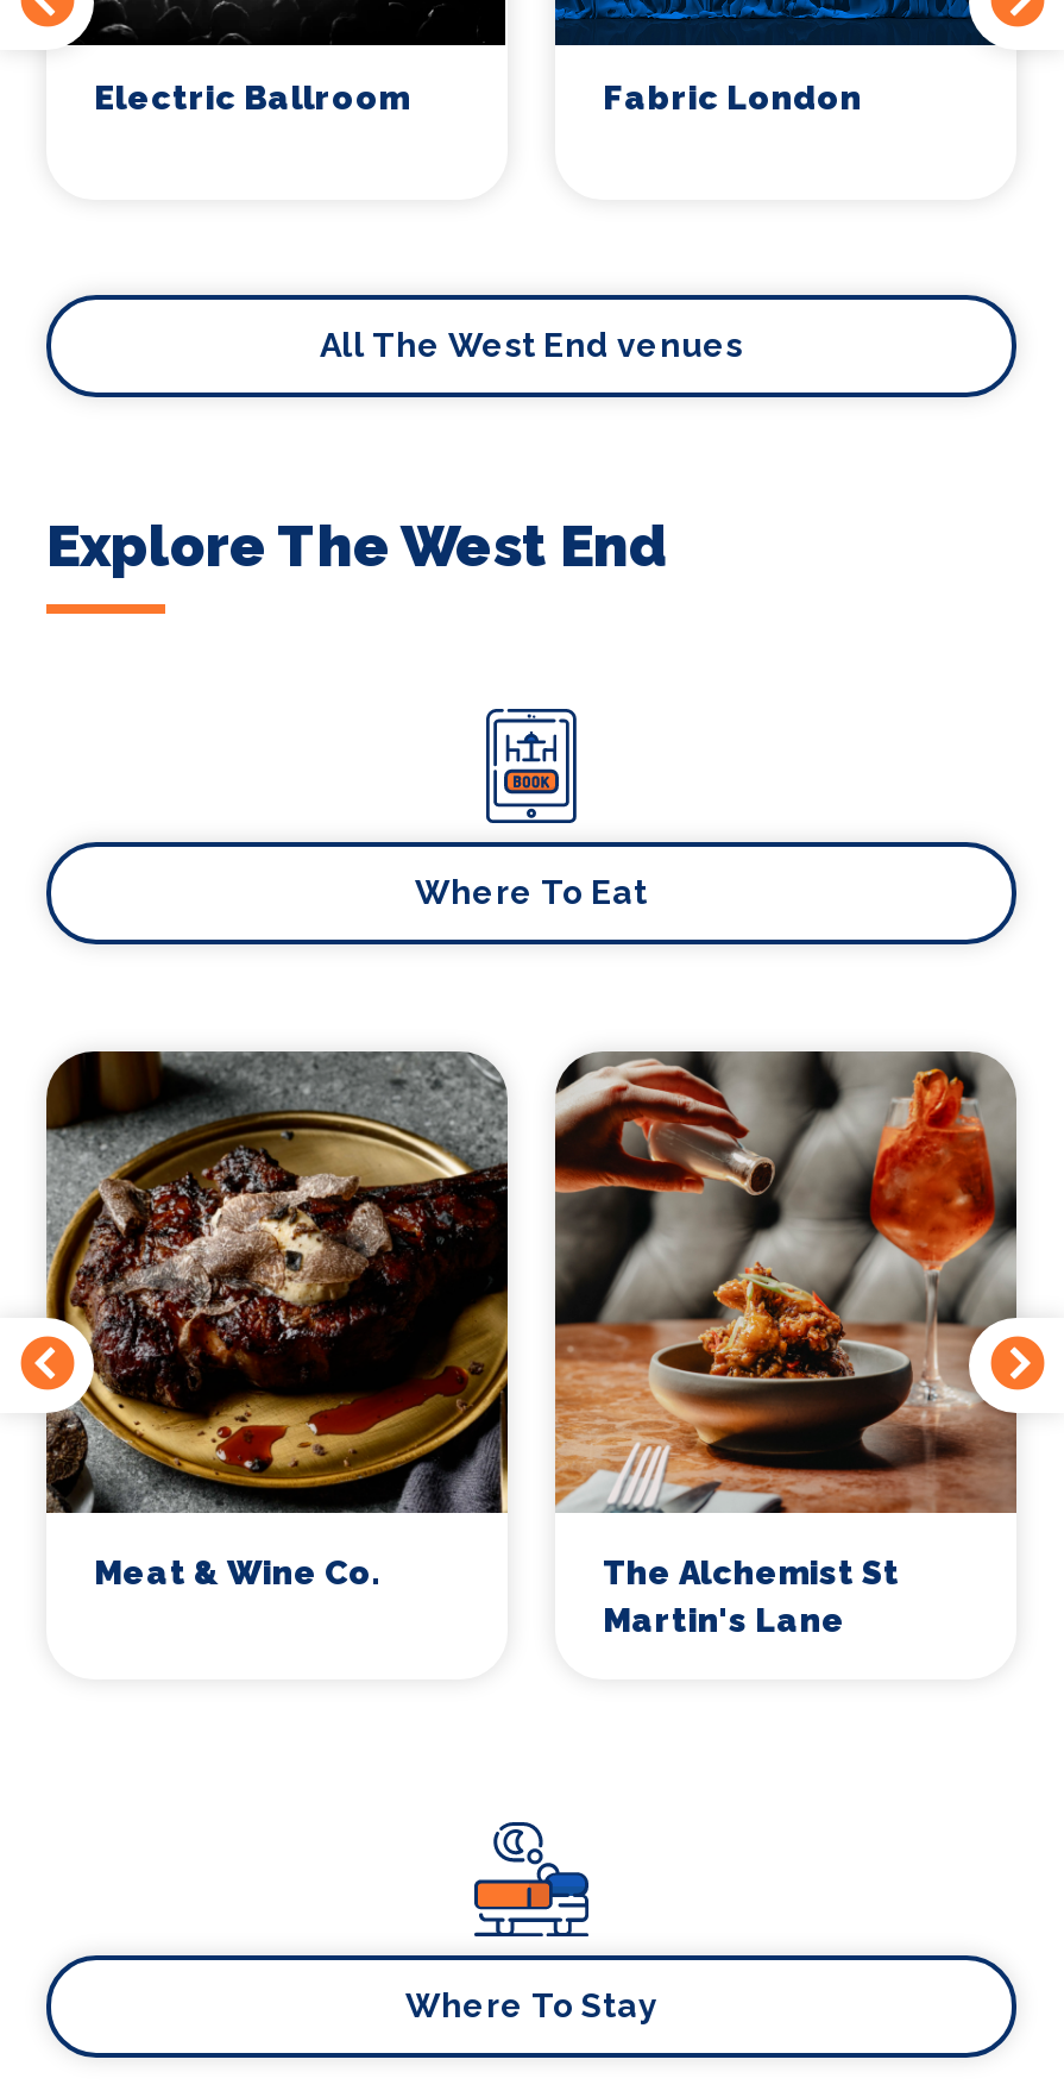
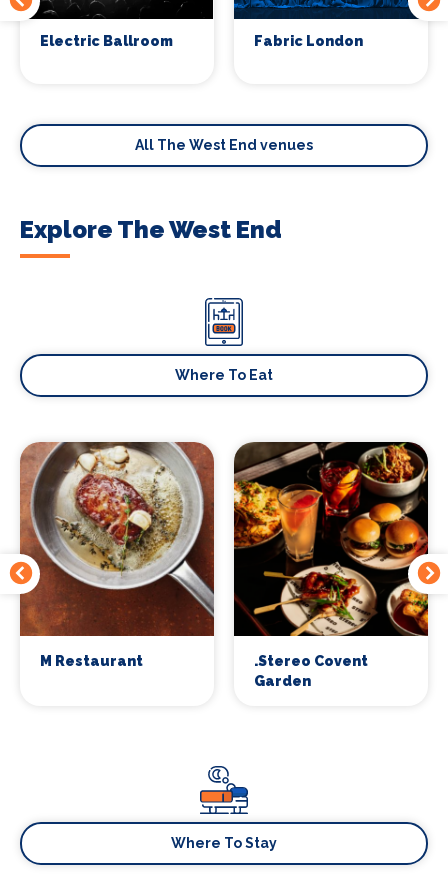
- [image]
- Meat & Wine Co.
- The Alchemist St
- Martin's Lane
+ [image]
+ M Restaurant
+ .Stereo Covent
+ Garden

- [image]
+ [image]
